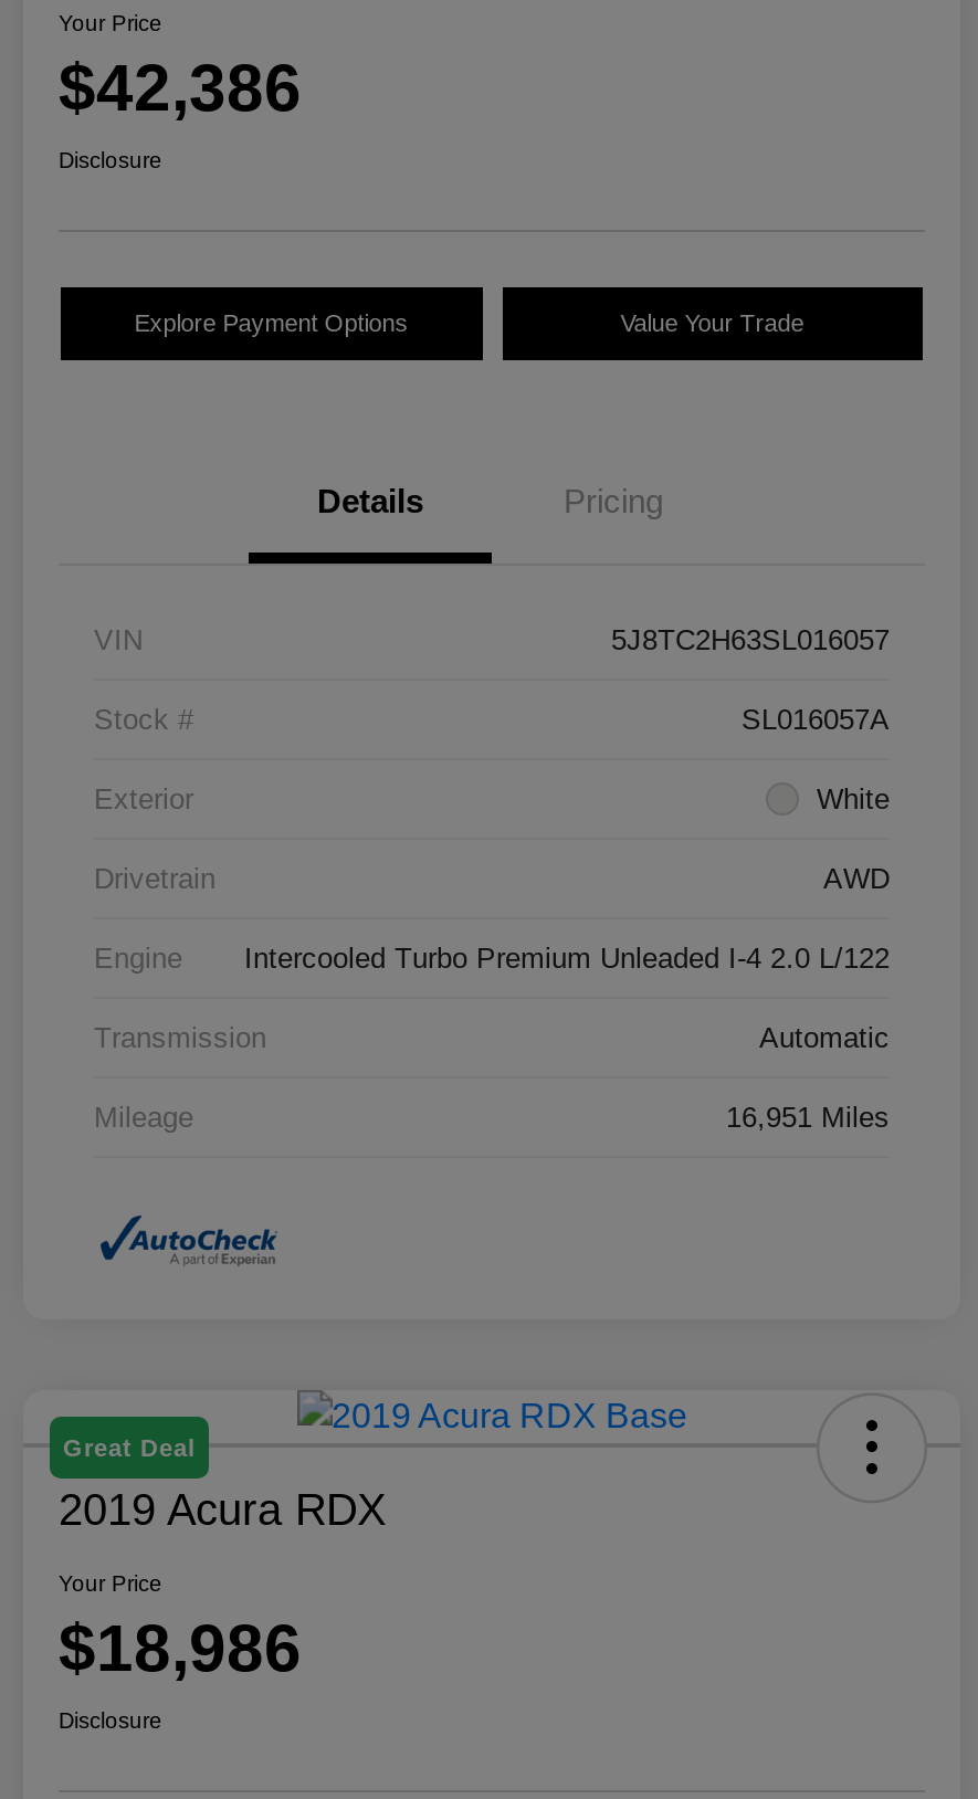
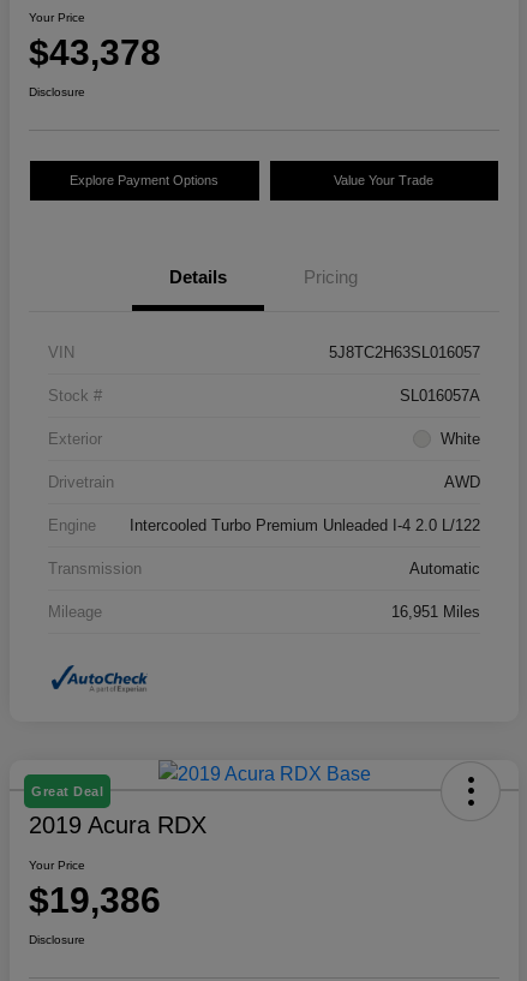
- $42,386
+ $43,378

- $18,986
+ $19,386
